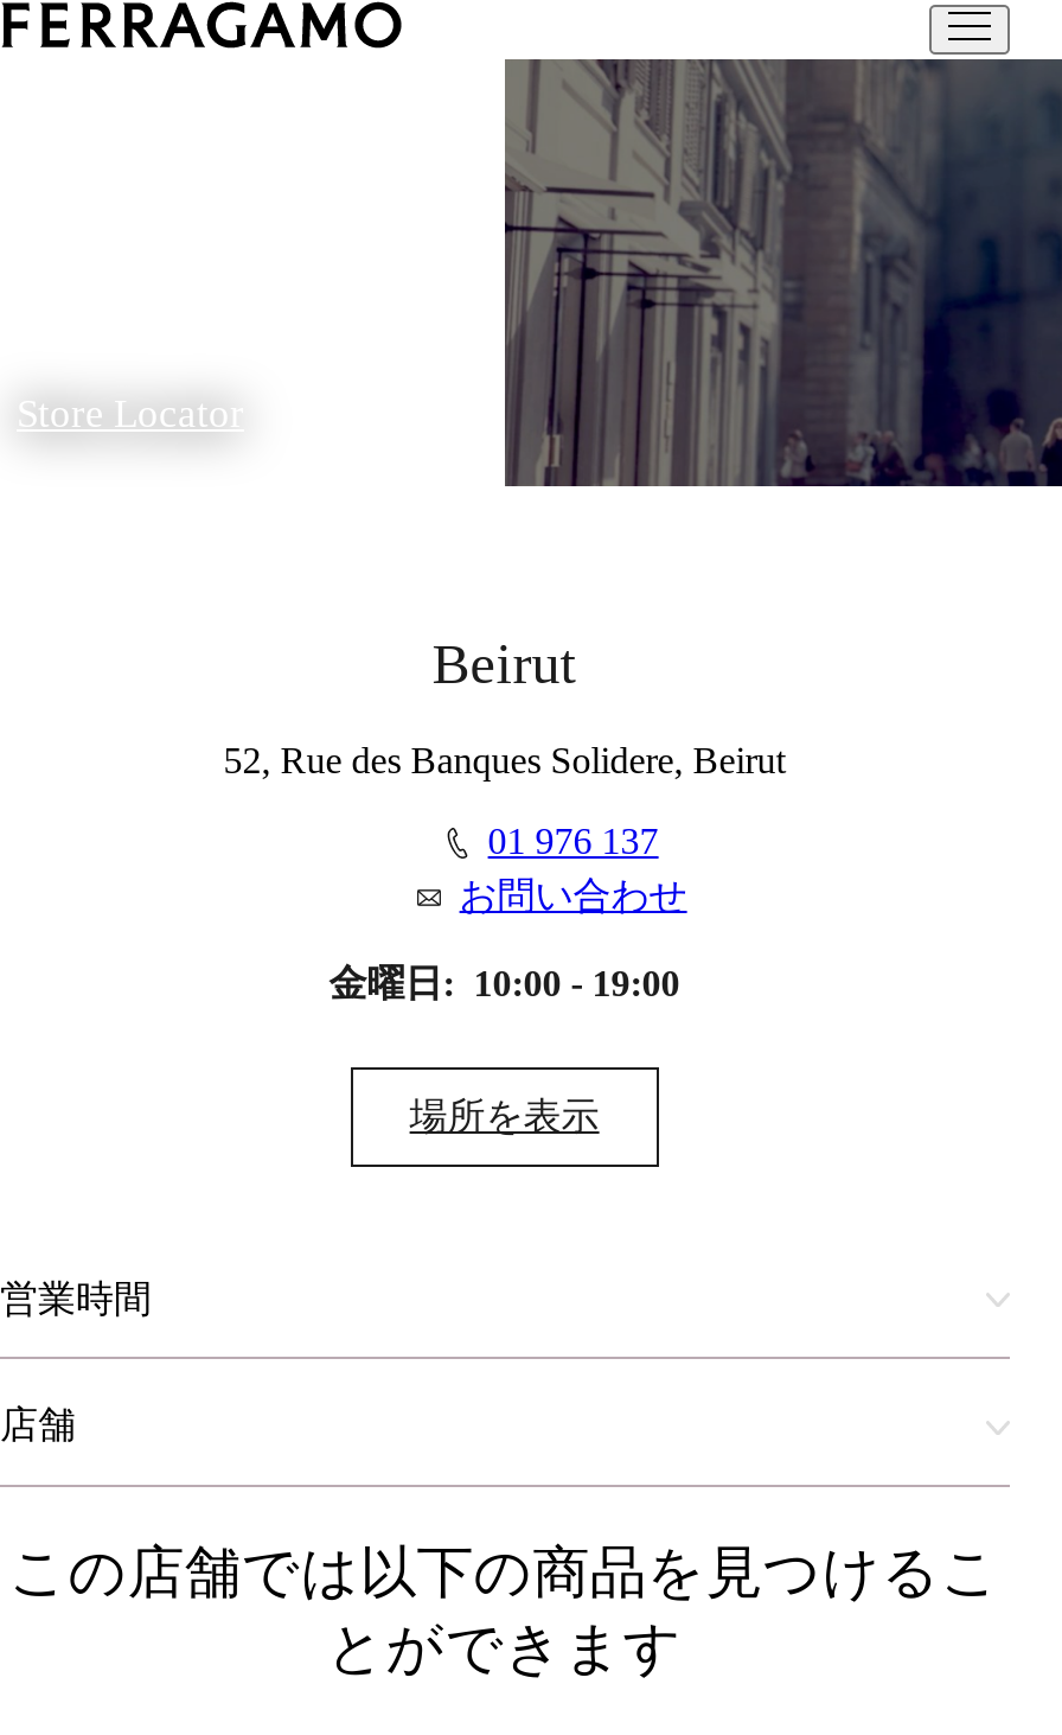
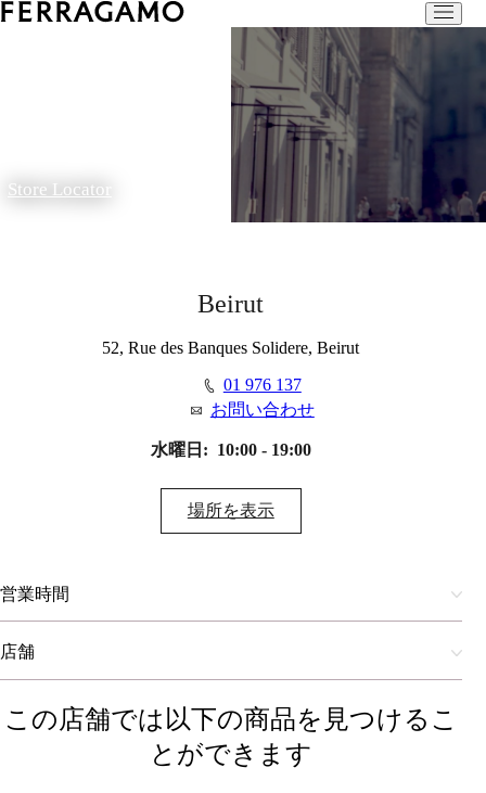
- 金曜日: 10:00 - 19:00
+ 水曜日: 10:00 - 19:00
